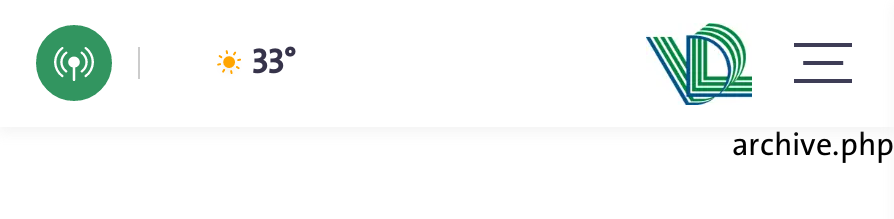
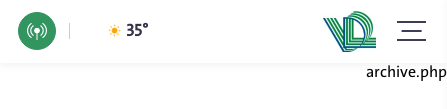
- 33°
+ 35°
